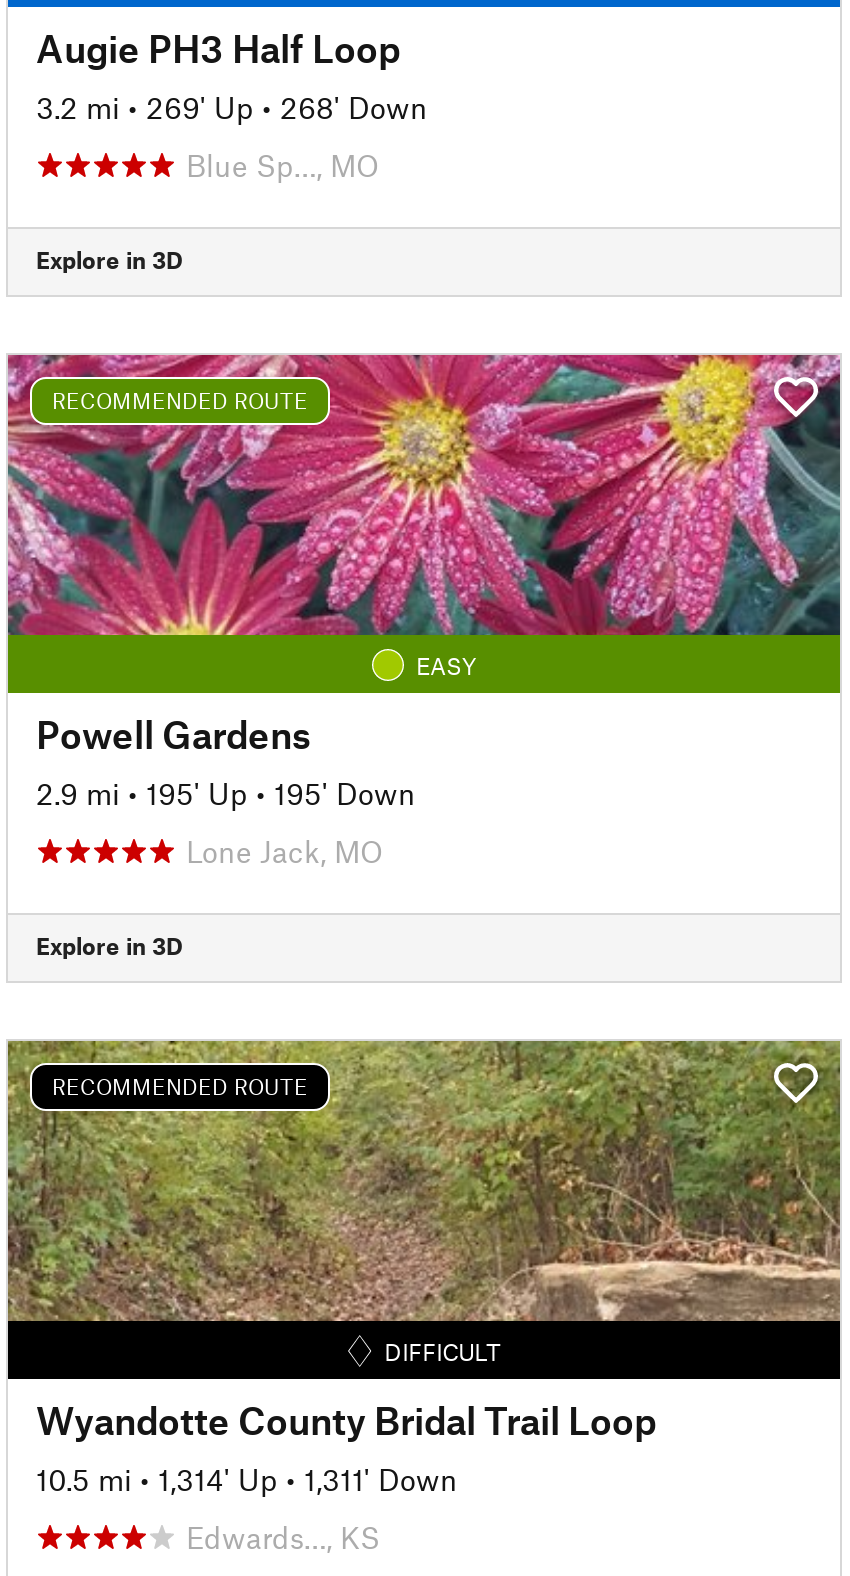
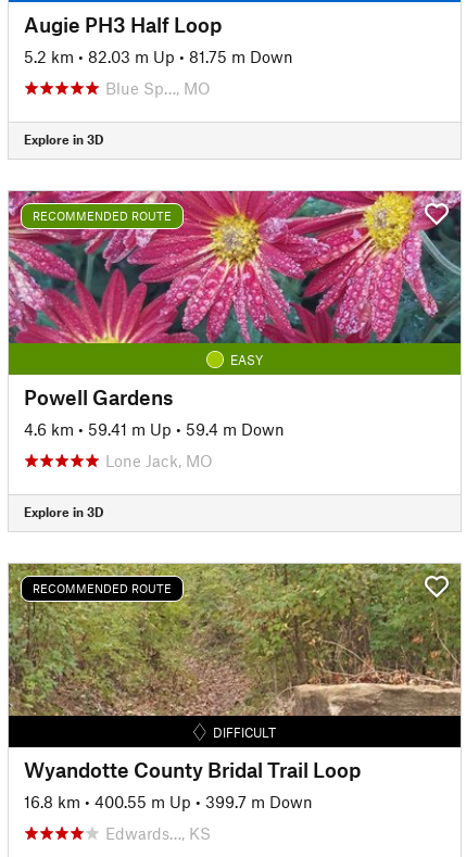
- 3.2 mi • 269' Up • 268' Down
+ 5.2 km • 82.03 m Up • 81.75 m Down

- 2.9 mi • 195' Up • 195' Down
+ 4.6 km • 59.41 m Up • 59.4 m Down

- 10.5 mi • 1,314' Up • 1,311' Down
+ 16.8 km • 400.55 m Up • 399.7 m Down
